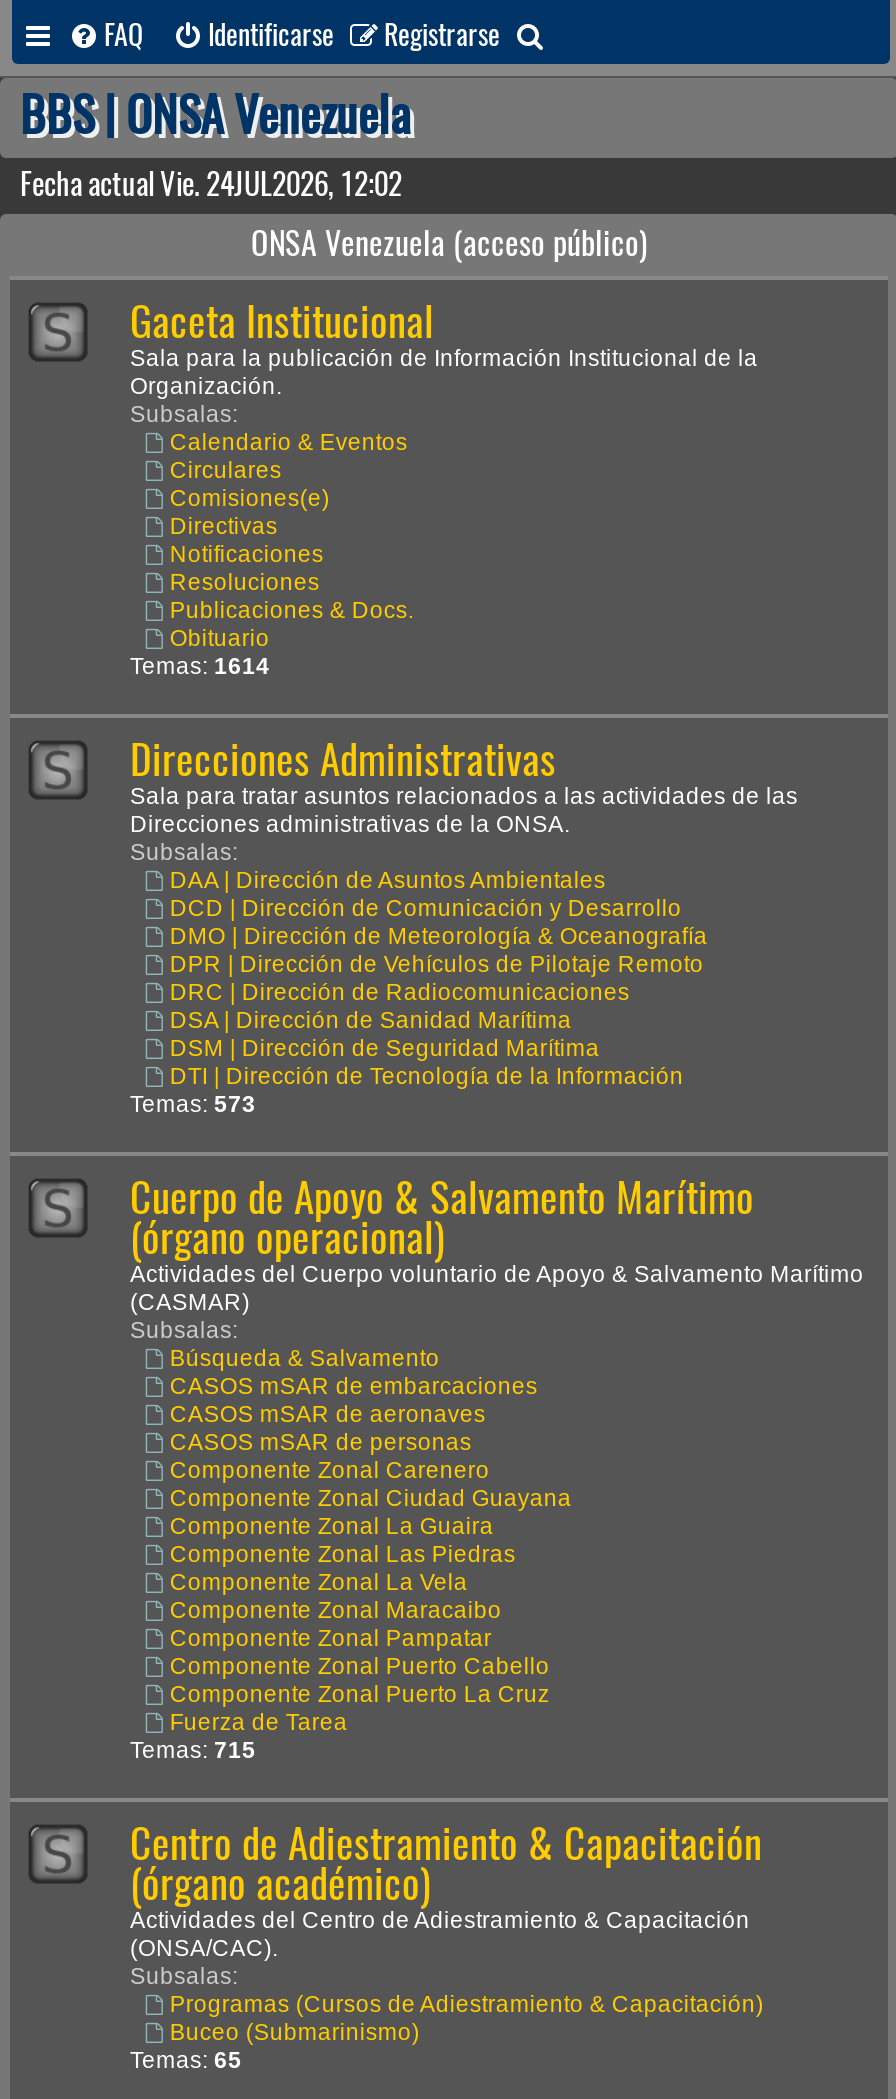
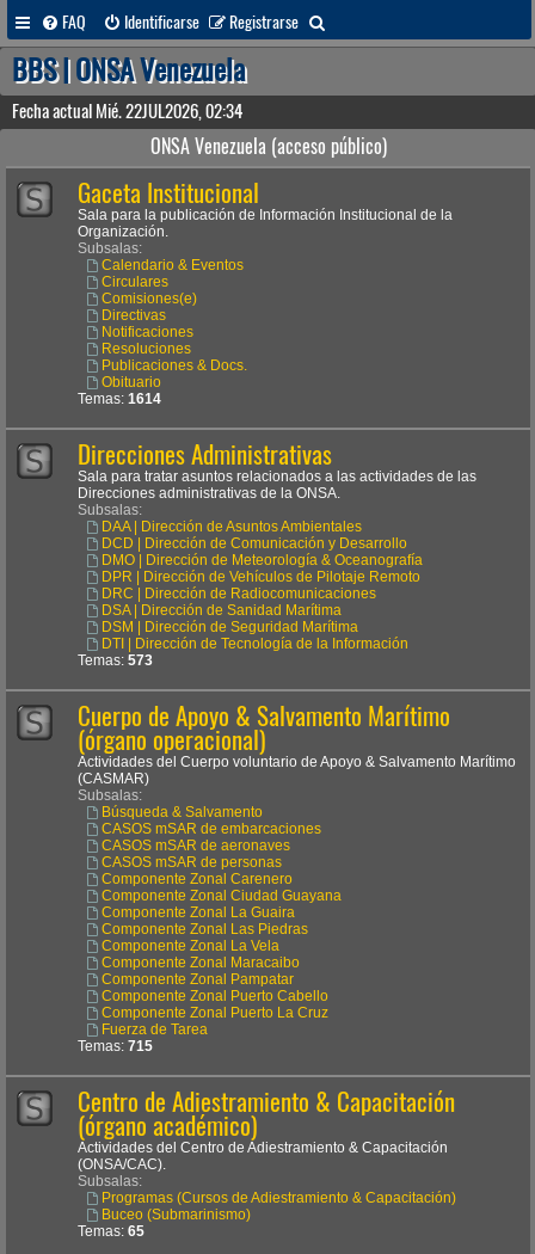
- Fecha actual Vie. 24JUL2026, 12:02
+ Fecha actual Mié. 22JUL2026, 02:34
